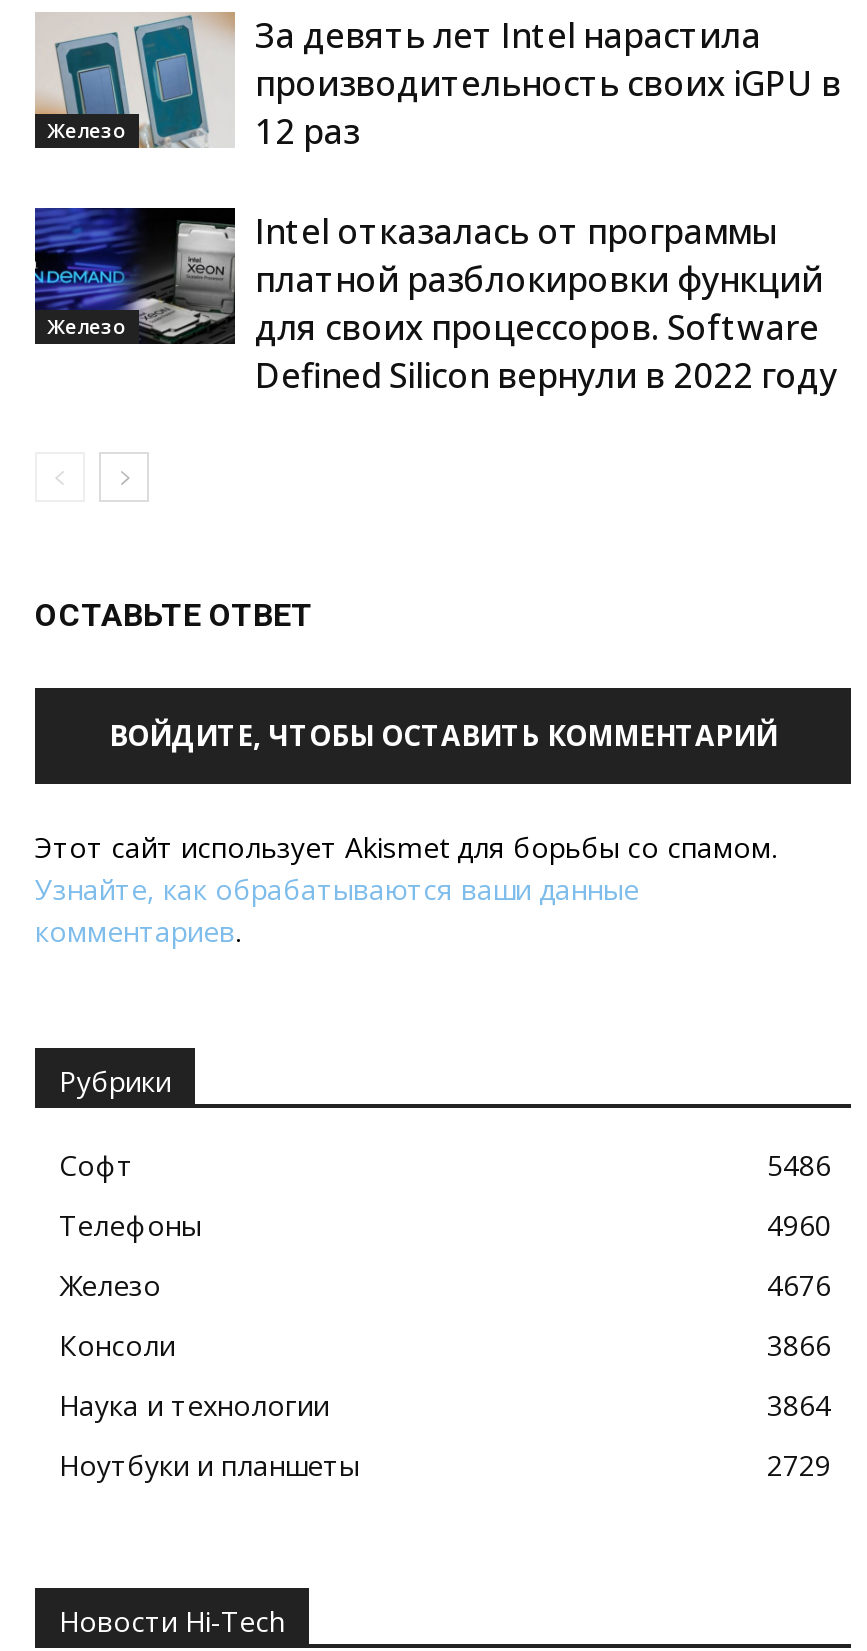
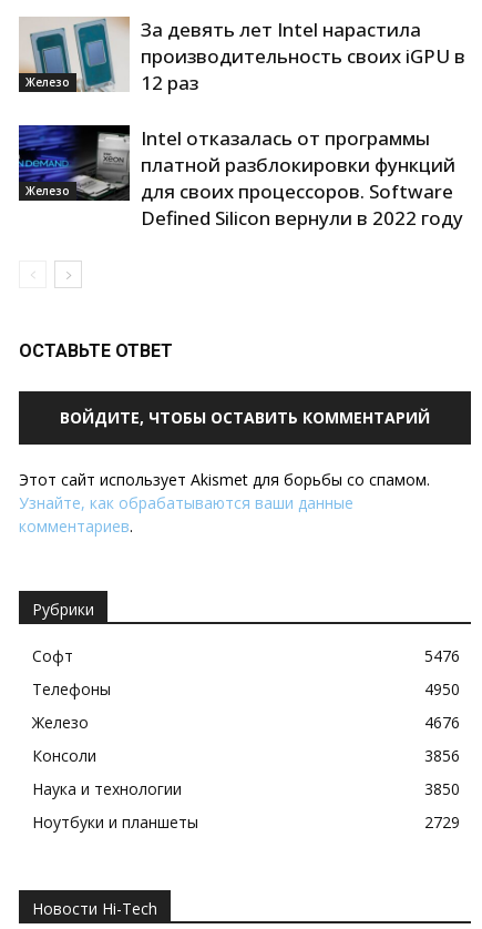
- 5486
+ 5476

- 4960
+ 4950

- 3866
+ 3856

- 3864
+ 3850
